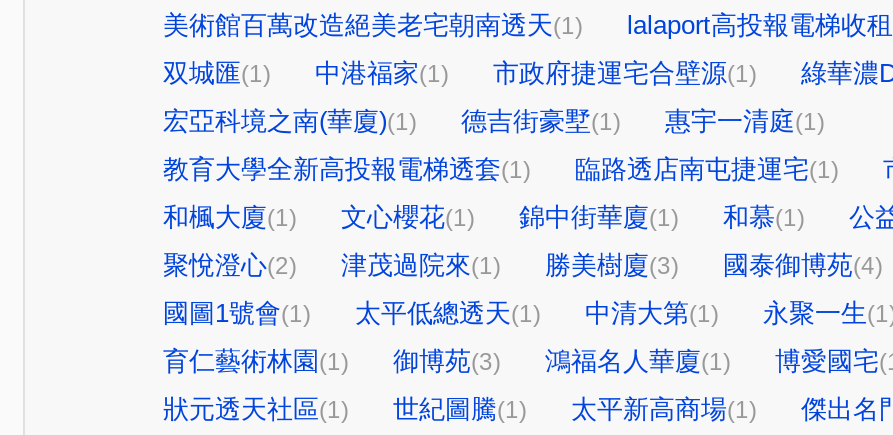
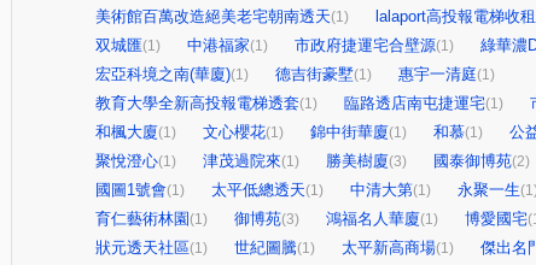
- 聚悅澄心(2)
+ 聚悅澄心(1)

- 國泰御博苑(4)
+ 國泰御博苑(2)
